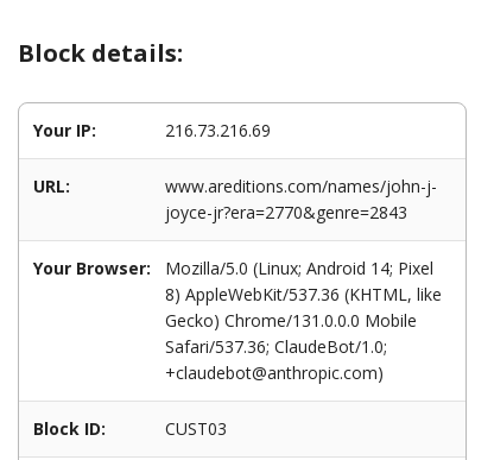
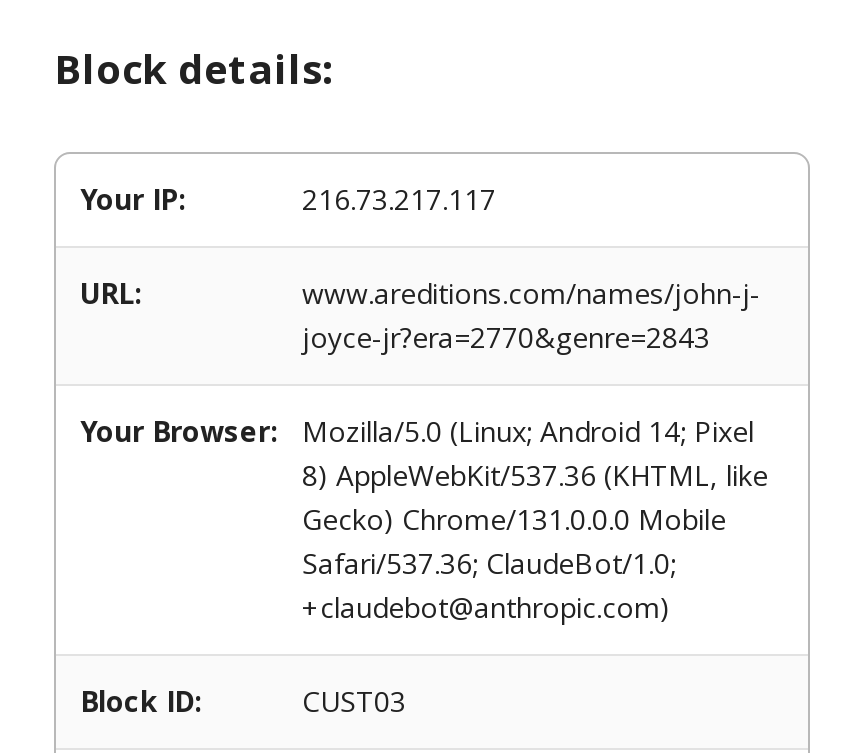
- 216.73.216.69
+ 216.73.217.117
